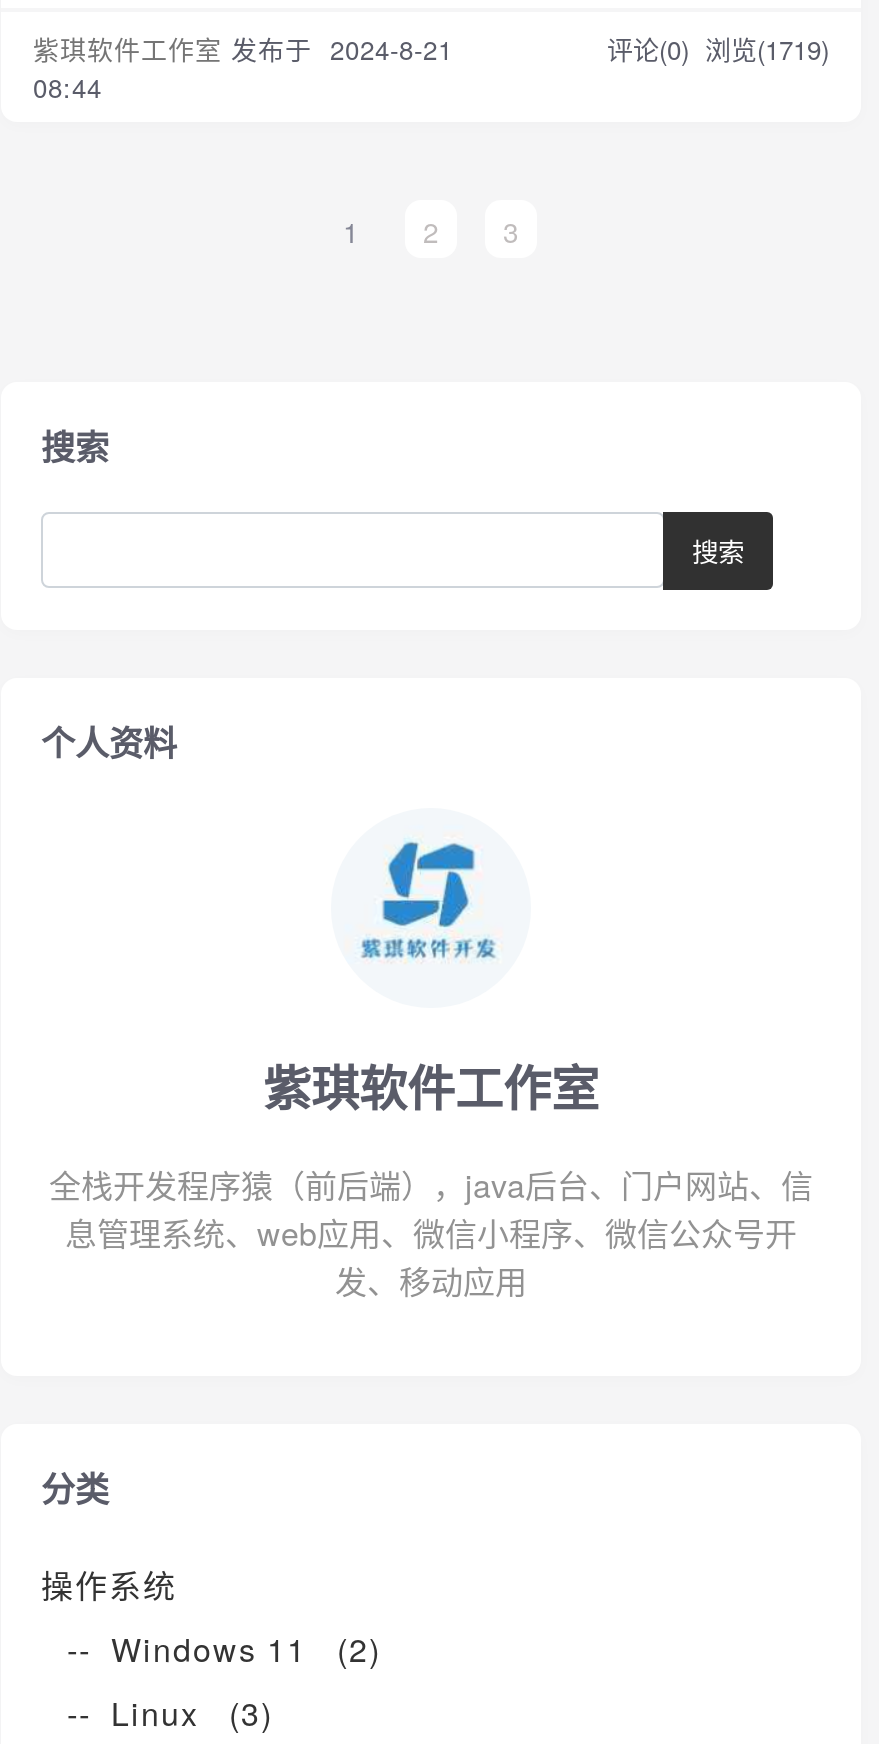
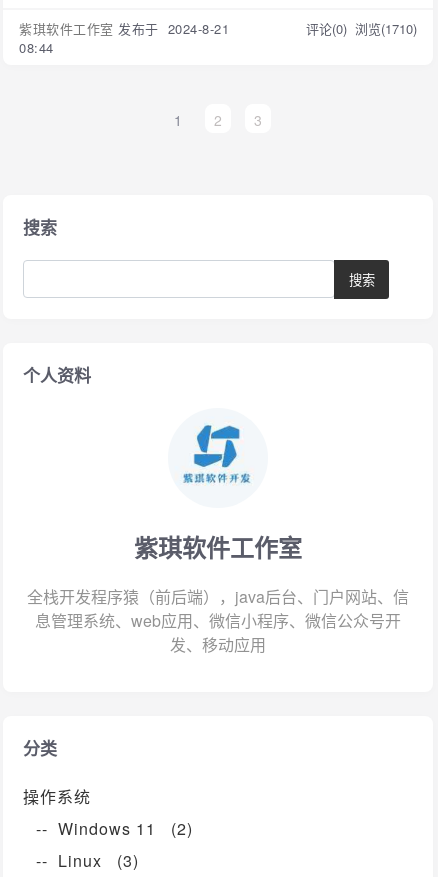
- 评论(0) 浏览(1719)
+ 评论(0) 浏览(1710)
